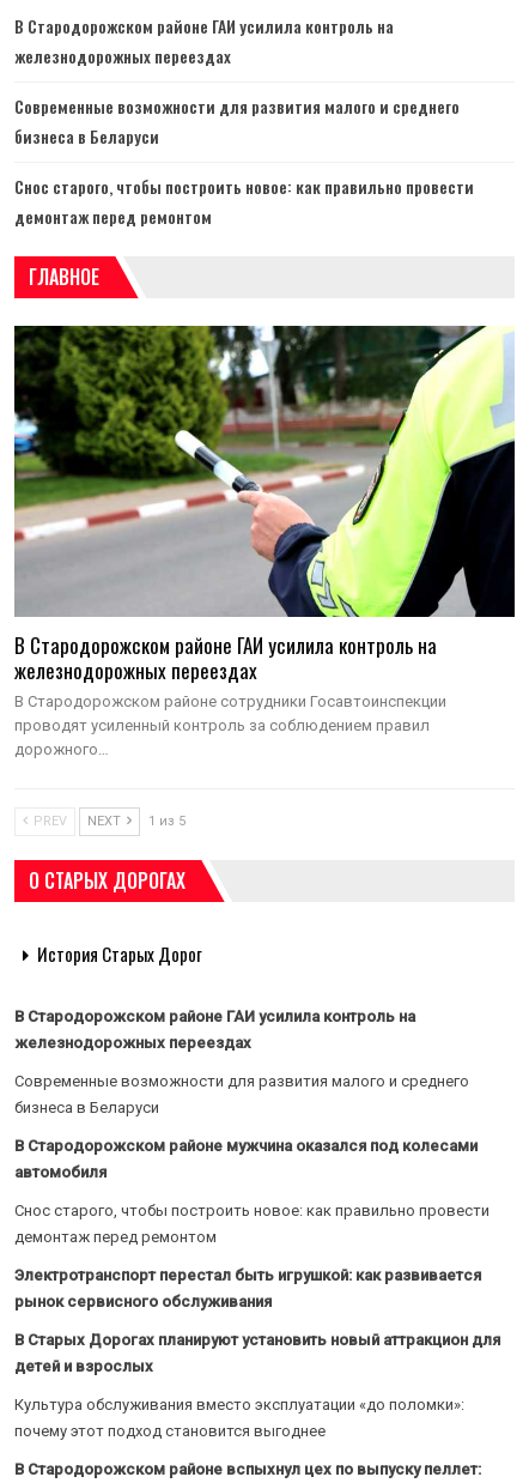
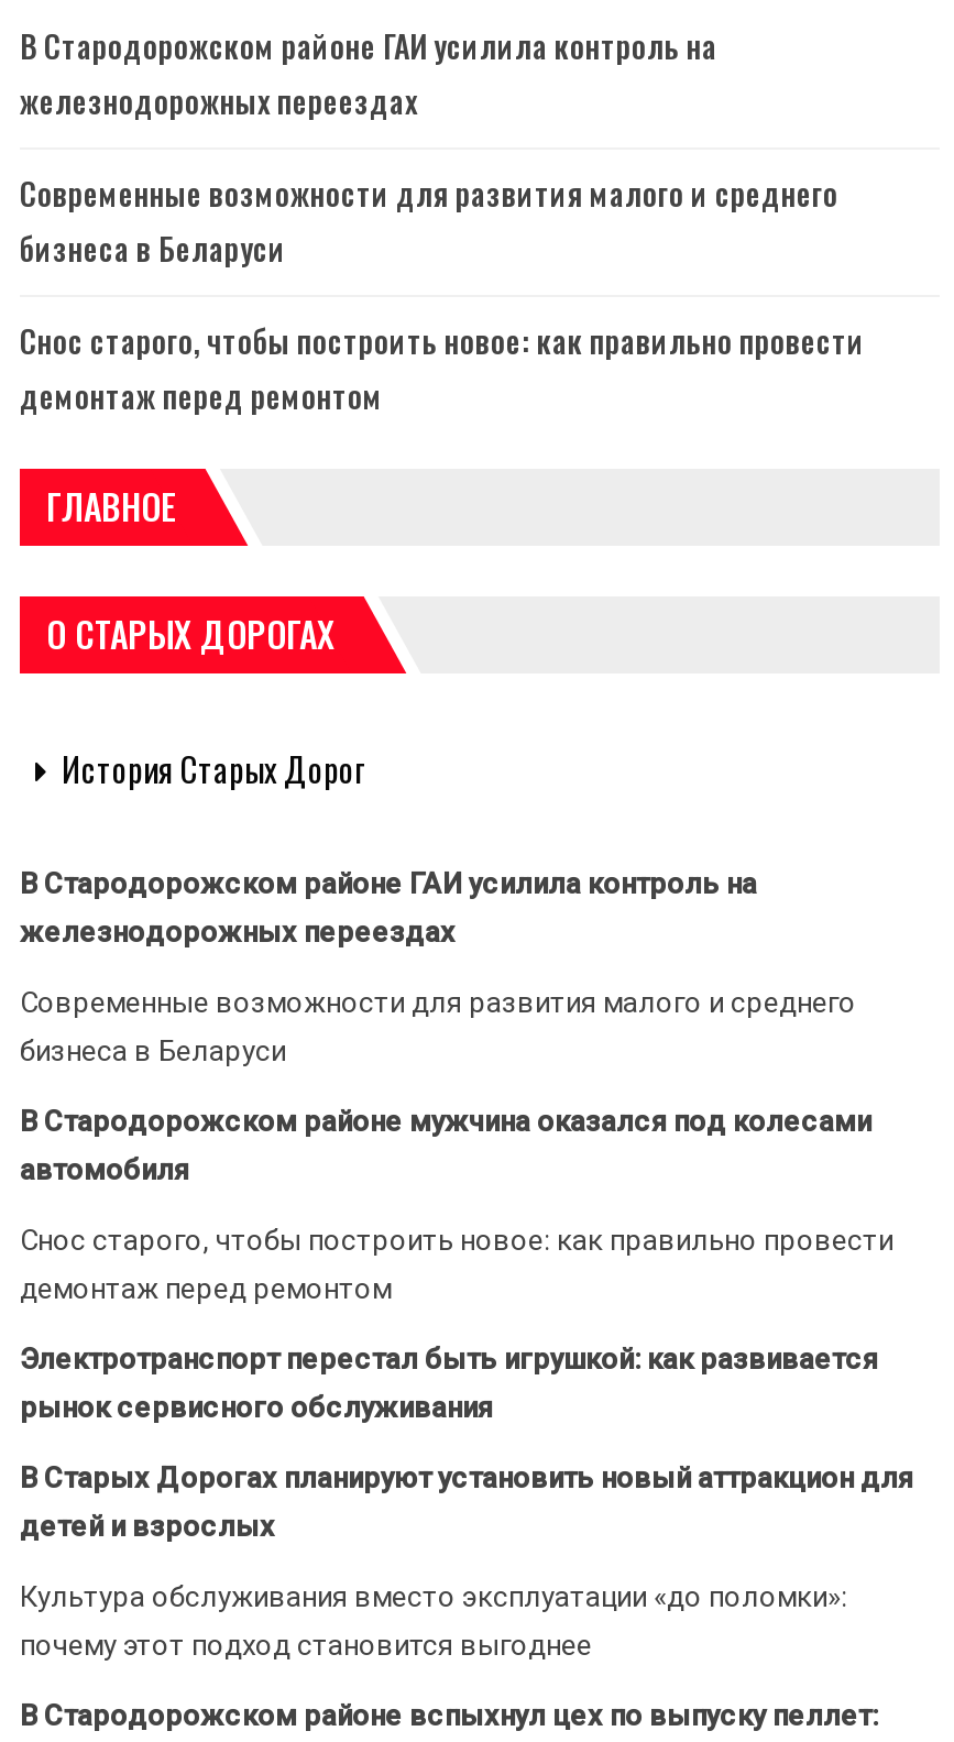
- [image]
- В Стародорожском районе ГАИ усилила контроль на
- железнодорожных переездах
- В Стародорожском районе сотрудники Госавтоинспекции
- проводят усиленный контроль за соблюдением правил
- дорожного…

- PREV
- NEXT
- 1 из 5
